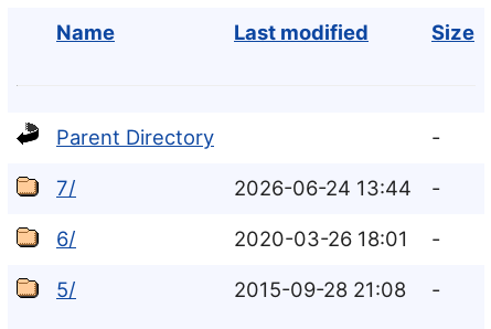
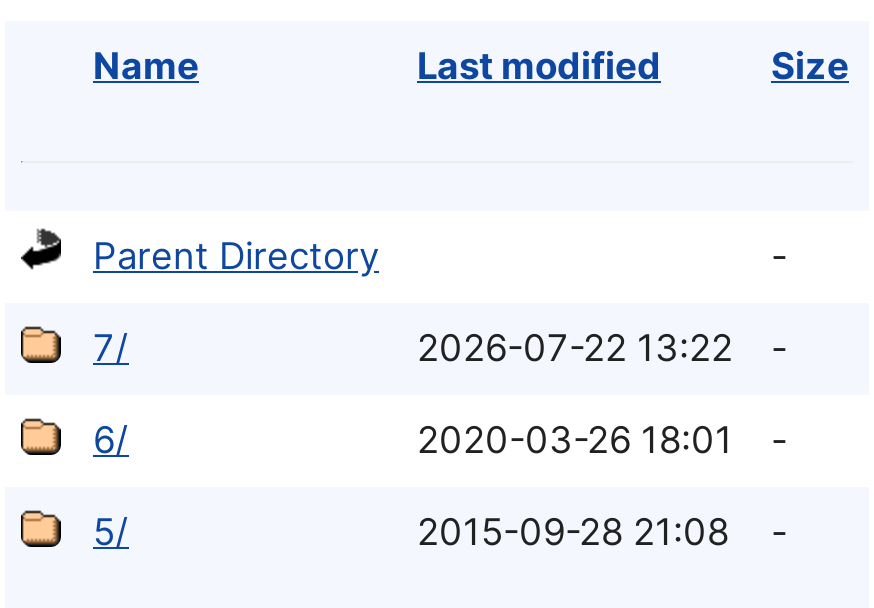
- 2026-06-24 13:44
+ 2026-07-22 13:22
